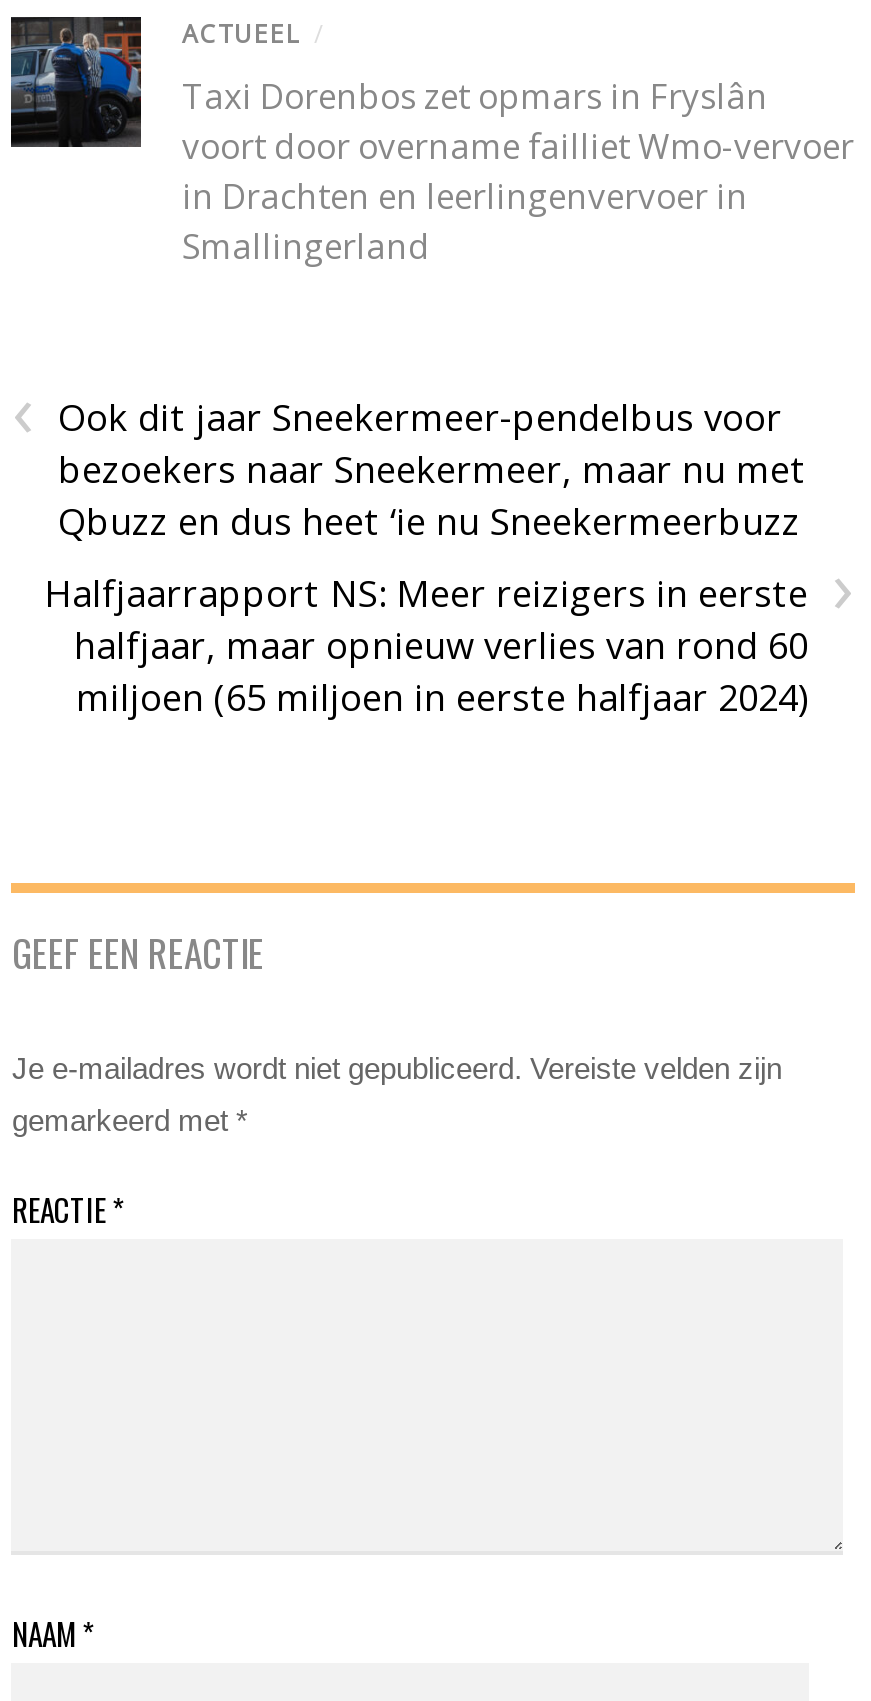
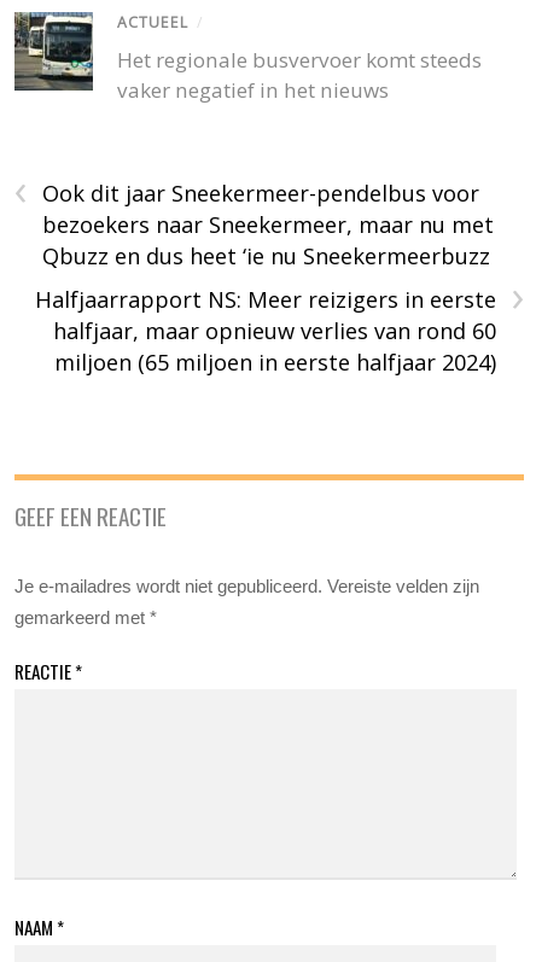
- [image]
- Taxi Dorenbos zet opmars in Fryslân
- voort door overname failliet Wmo-vervoer
- in Drachten en leerlingenvervoer in
- Smallingerland
+ [image]
+ Het regionale busvervoer komt steeds
+ vaker negatief in het nieuws
